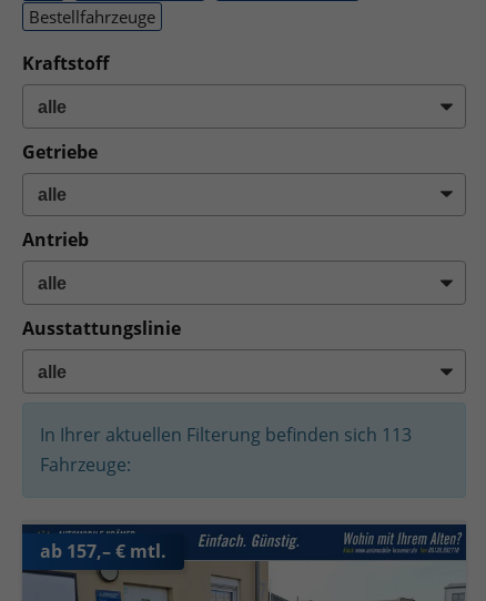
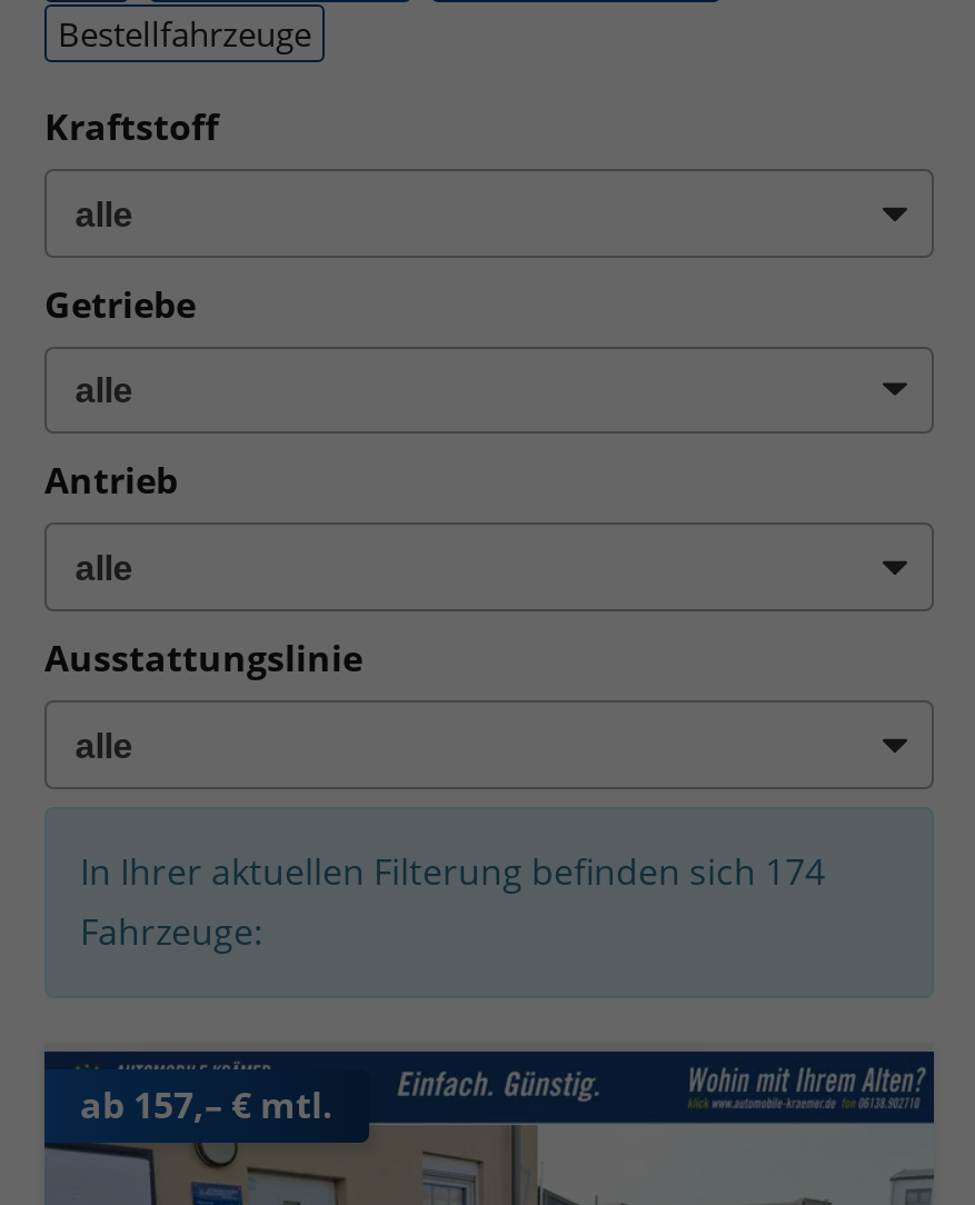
- In Ihrer aktuellen Filterung befinden sich 113
+ In Ihrer aktuellen Filterung befinden sich 174
